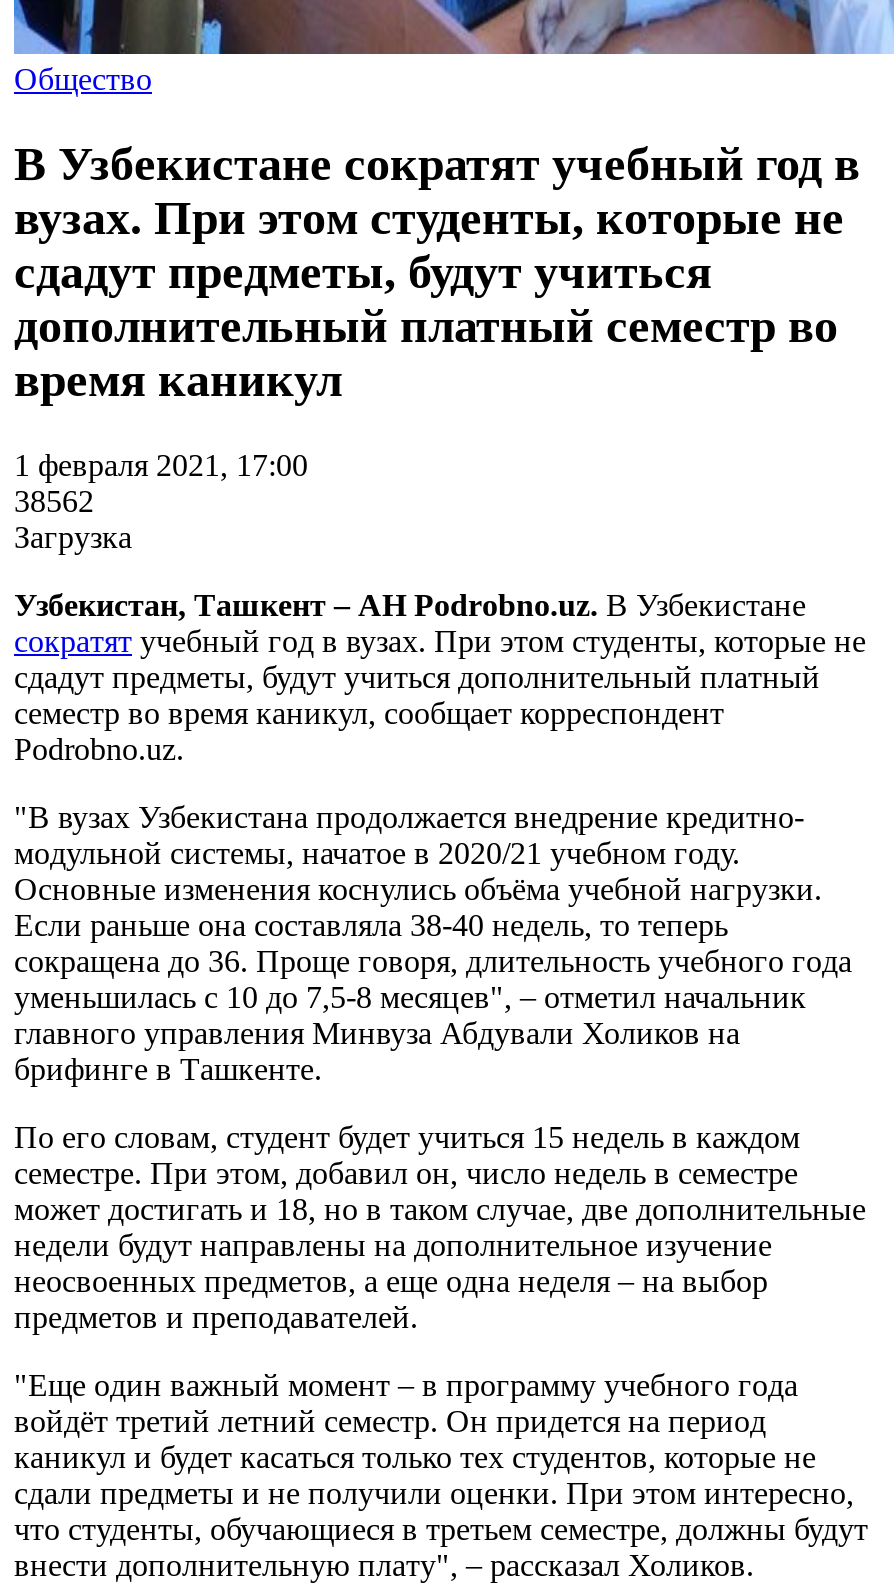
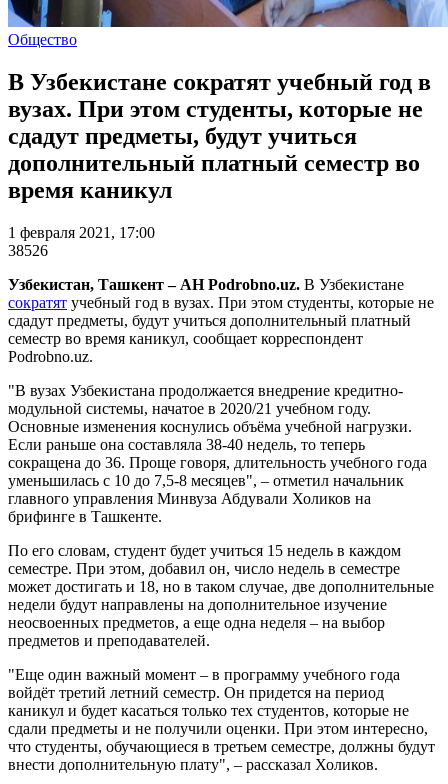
- 38562
- Загрузка
+ 38526
